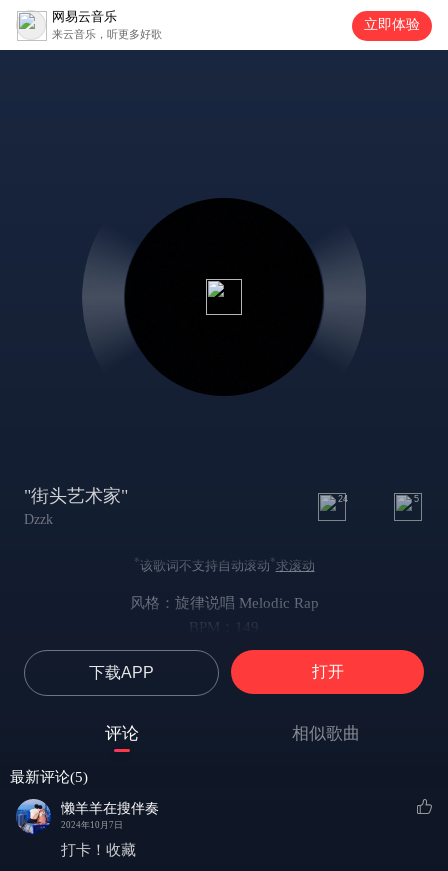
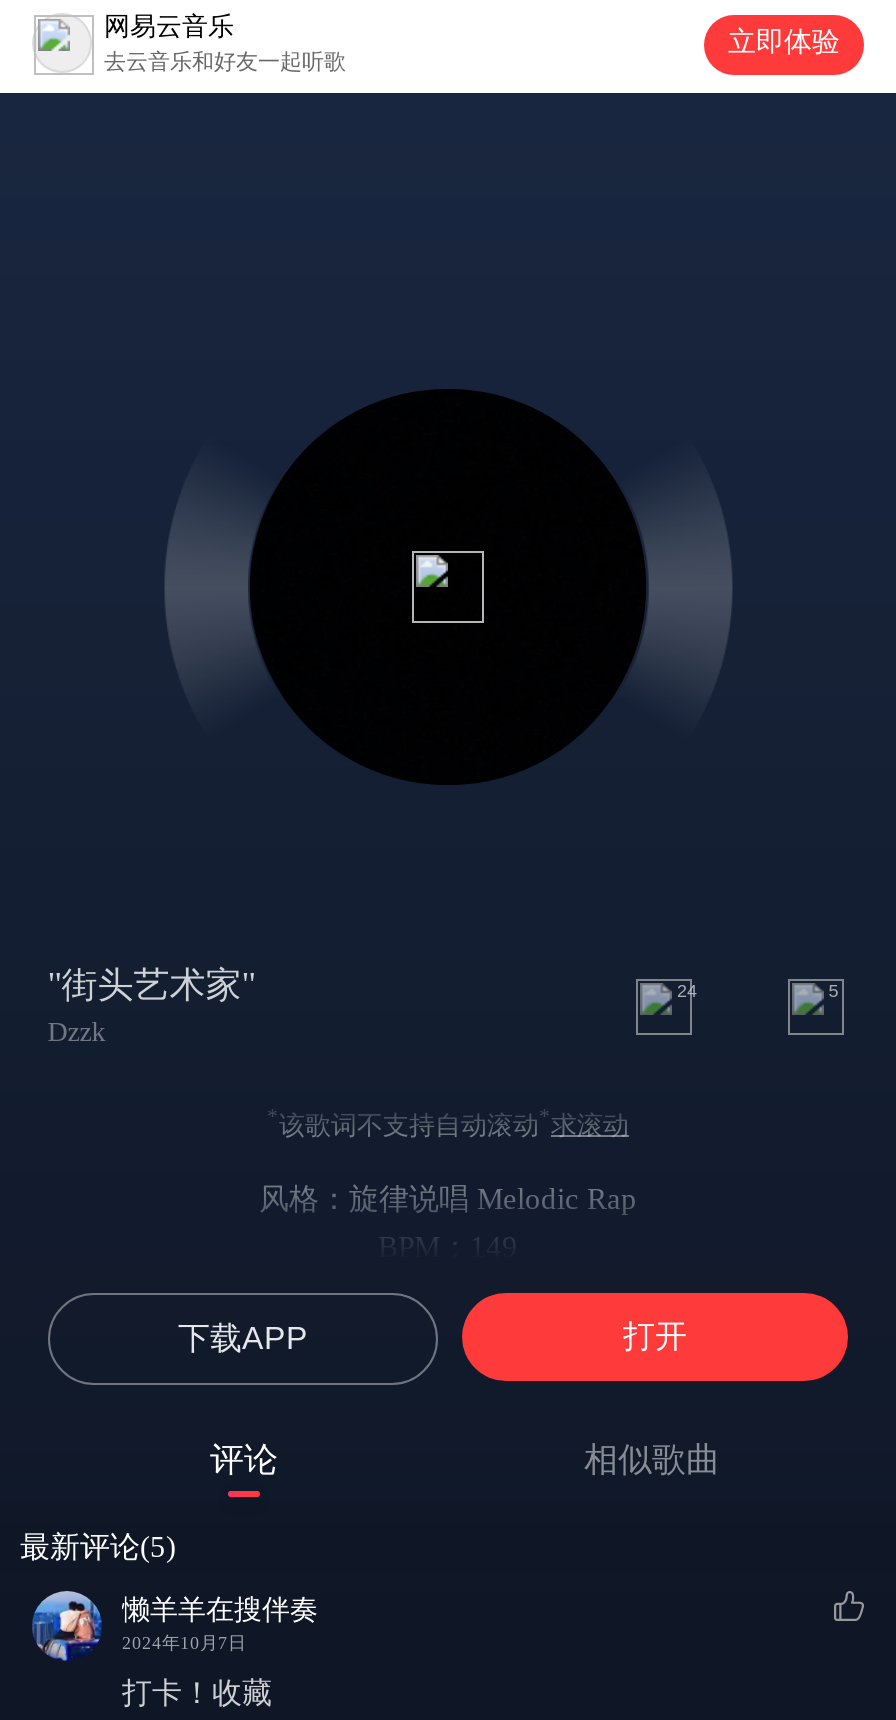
- 来云音乐，听更多好歌
+ 去云音乐和好友一起听歌
